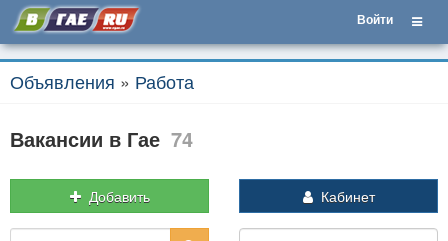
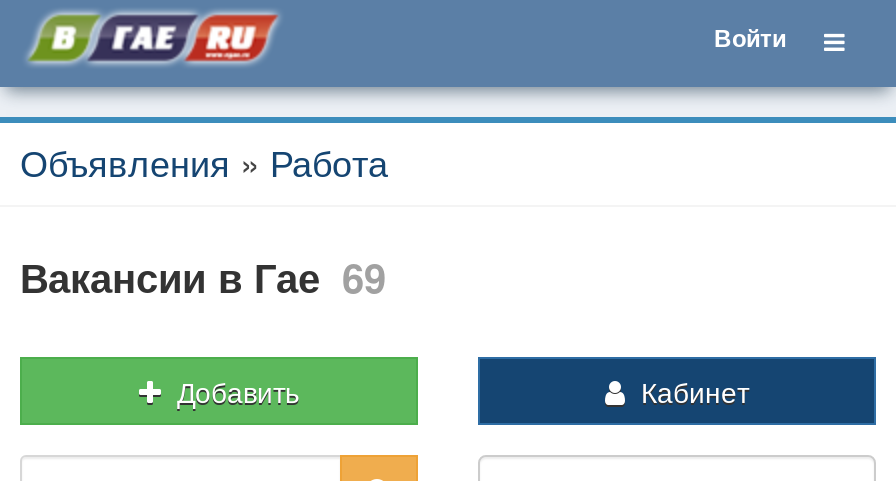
- Вакансии в Гае 74
+ Вакансии в Гае 69
